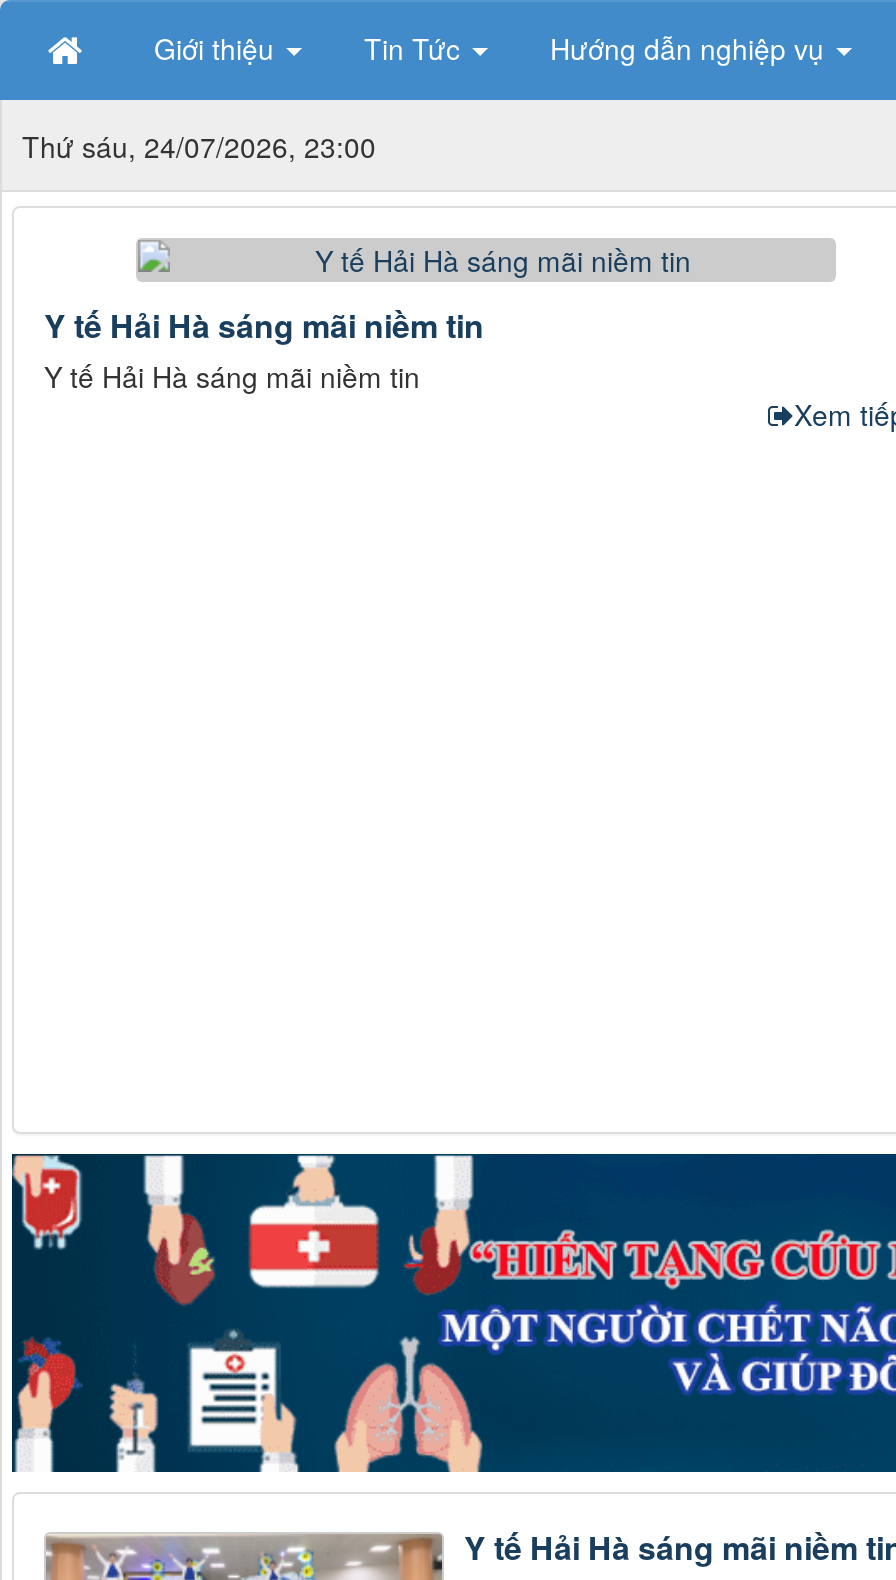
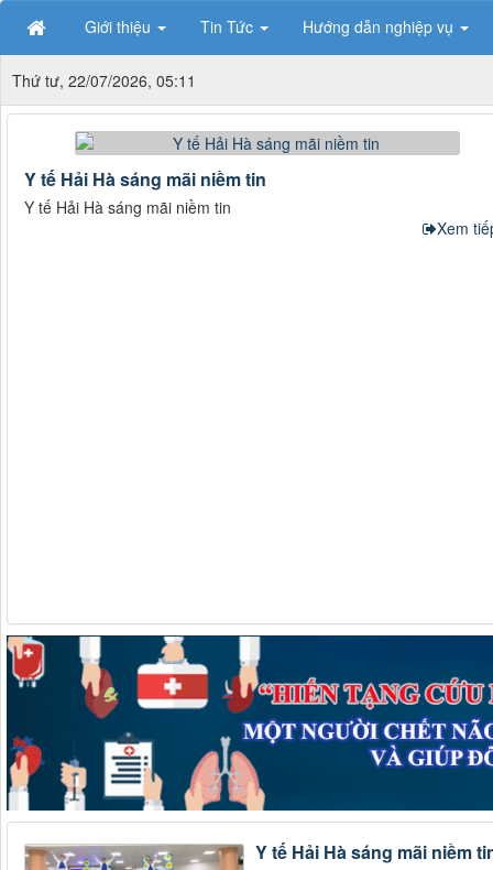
- Thứ sáu, 24/07/2026, 23:00
+ Thứ tư, 22/07/2026, 05:11
